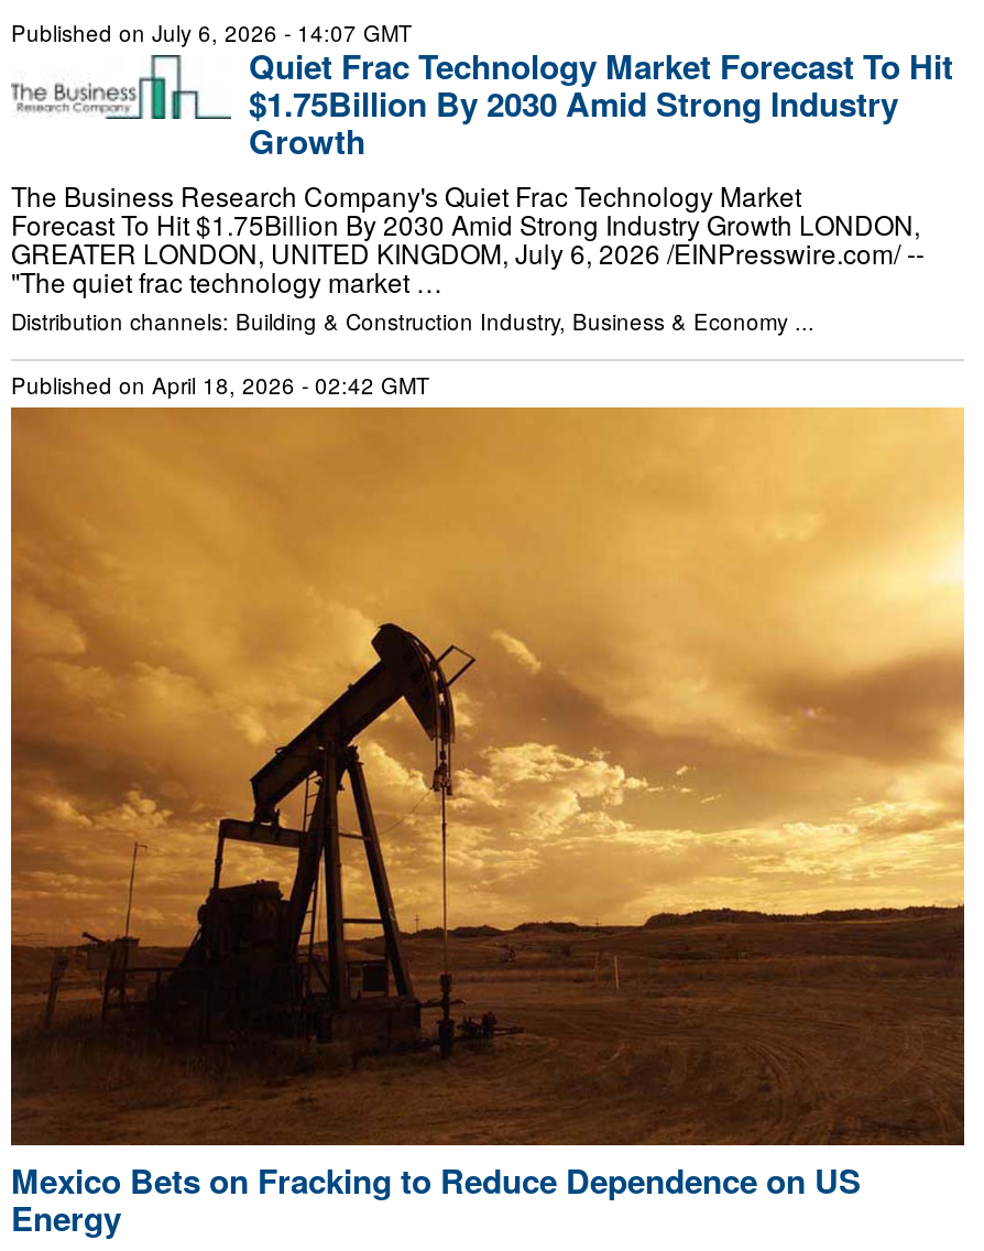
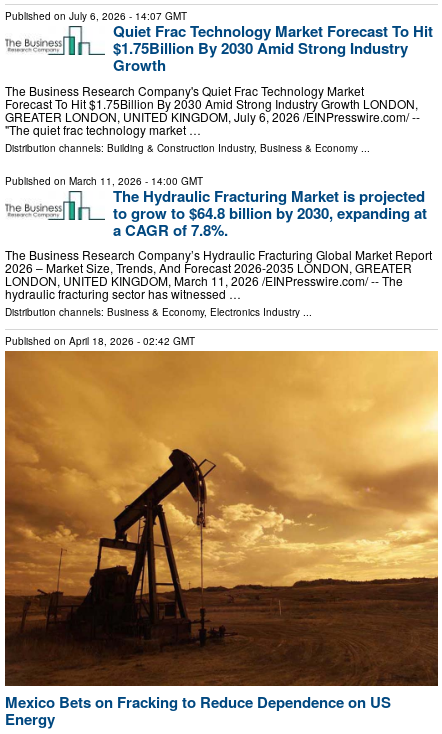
+ Published on March 11, 2026 - 14:00 GMT
+ The Hydraulic Fracturing Market is projected
+ to grow to $64.8 billion by 2030, expanding at
+ a CAGR of 7.8%.
+ The Business Research Company’s Hydraulic Fracturing Global Market Report
+ 2026 – Market Size, Trends, And Forecast 2026-2035 LONDON, GREATER
+ LONDON, UNITED KINGDOM, March 11, 2026 /EINPresswire.com/ -- The
+ hydraulic fracturing sector has witnessed …
+ Distribution channels: Business & Economy, Electronics Industry...
